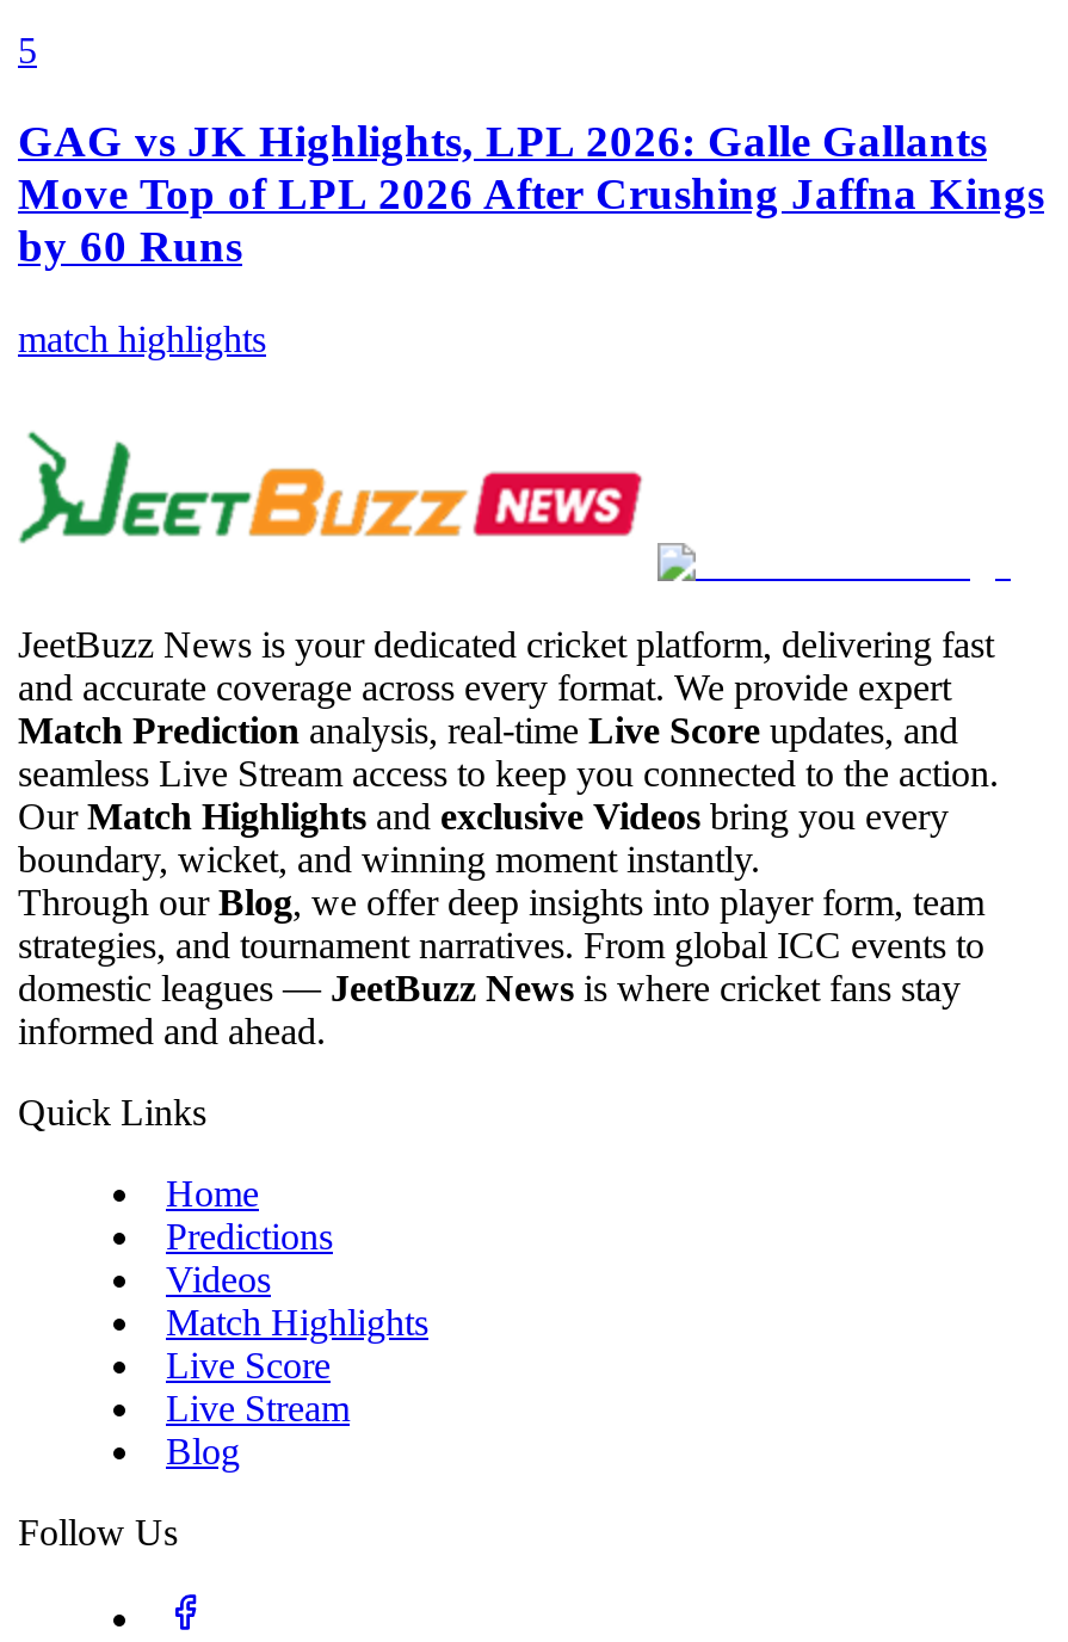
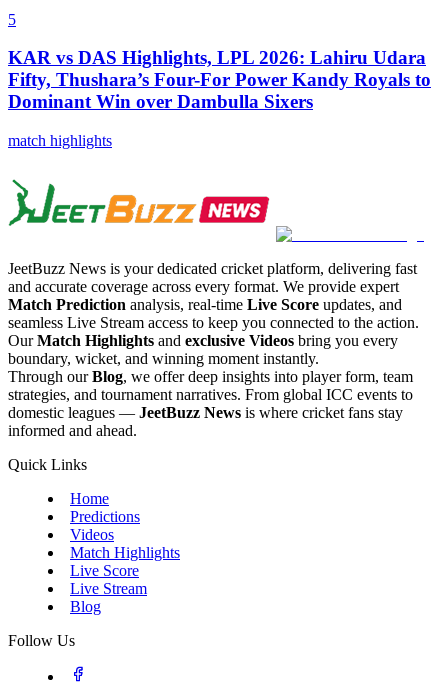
- GAG vs JK Highlights, LPL 2026: Galle Gallants
- Move Top of LPL 2026 After Crushing Jaffna Kings
- by 60 Runs
+ KAR vs DAS Highlights, LPL 2026: Lahiru Udara
+ Fifty, Thushara’s Four-For Power Kandy Royals to
+ Dominant Win over Dambulla Sixers
